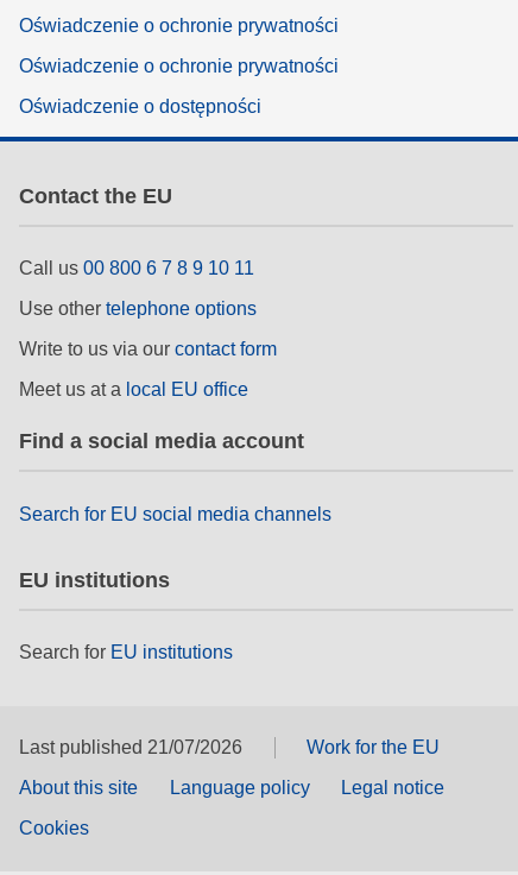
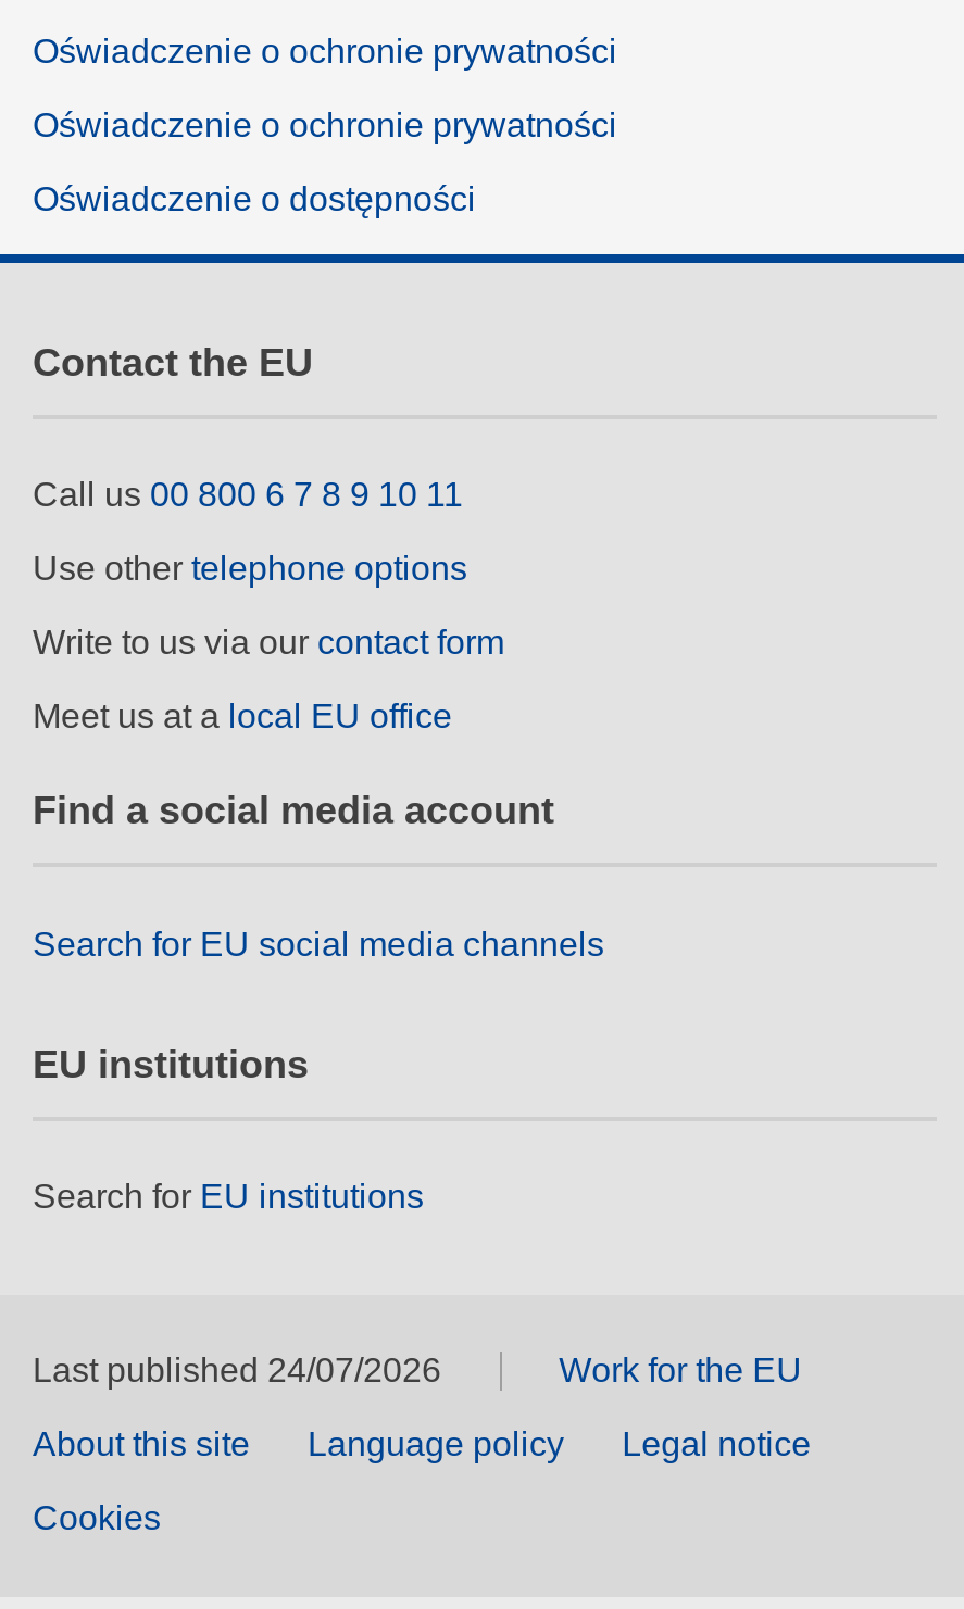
- Last published 21/07/2026
+ Last published 24/07/2026
